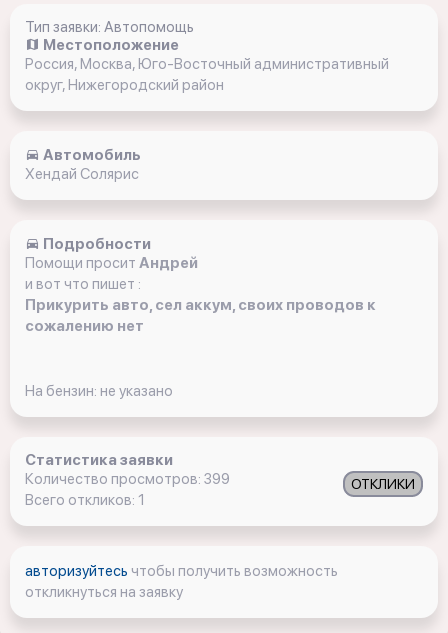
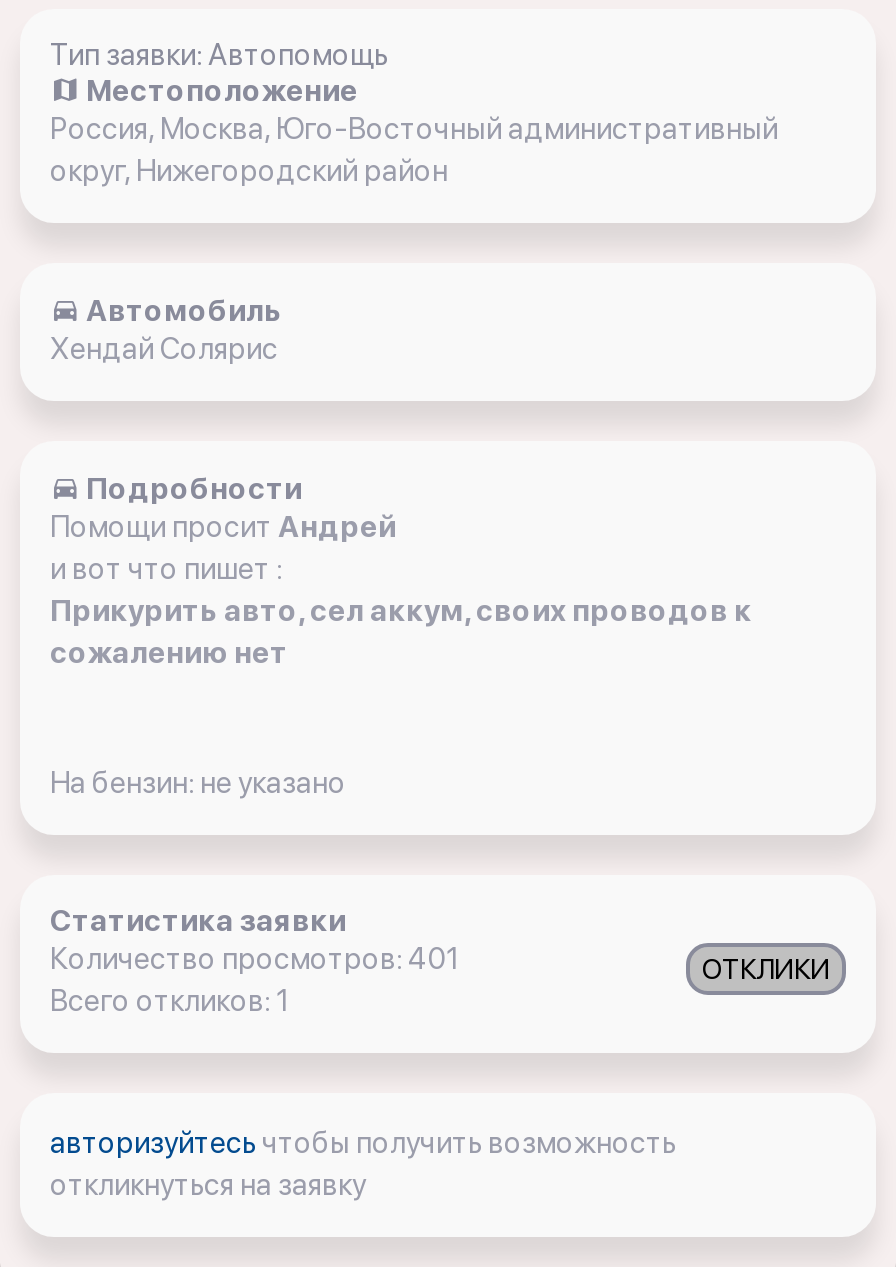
- Количество просмотров: 399
+ Количество просмотров: 401
